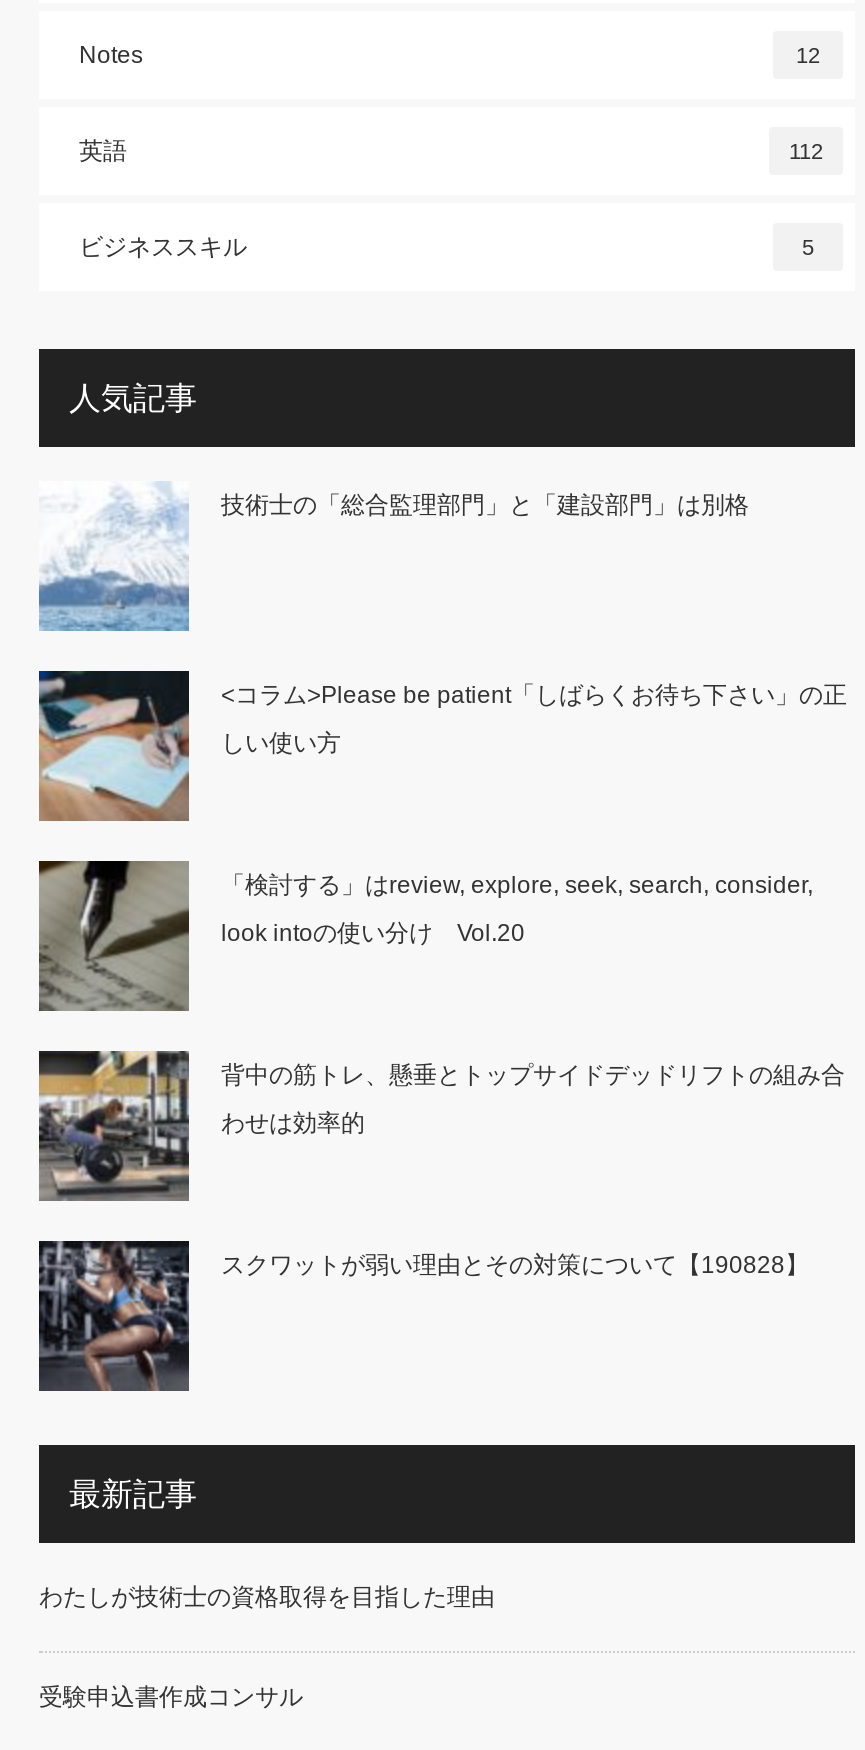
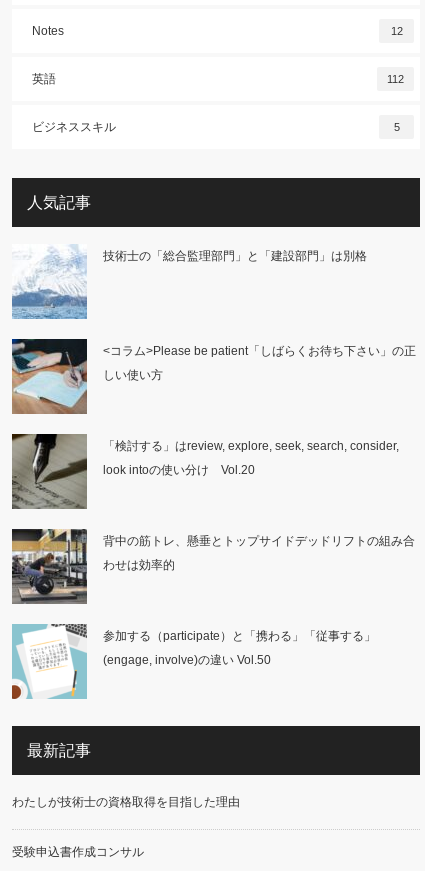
- [image]
- スクワットが弱い理由とその対策について【190828】
+ [image]
+ 参加する（participate）と「携わる」「従事する」
+ (engage, involve)の違い Vol.50
